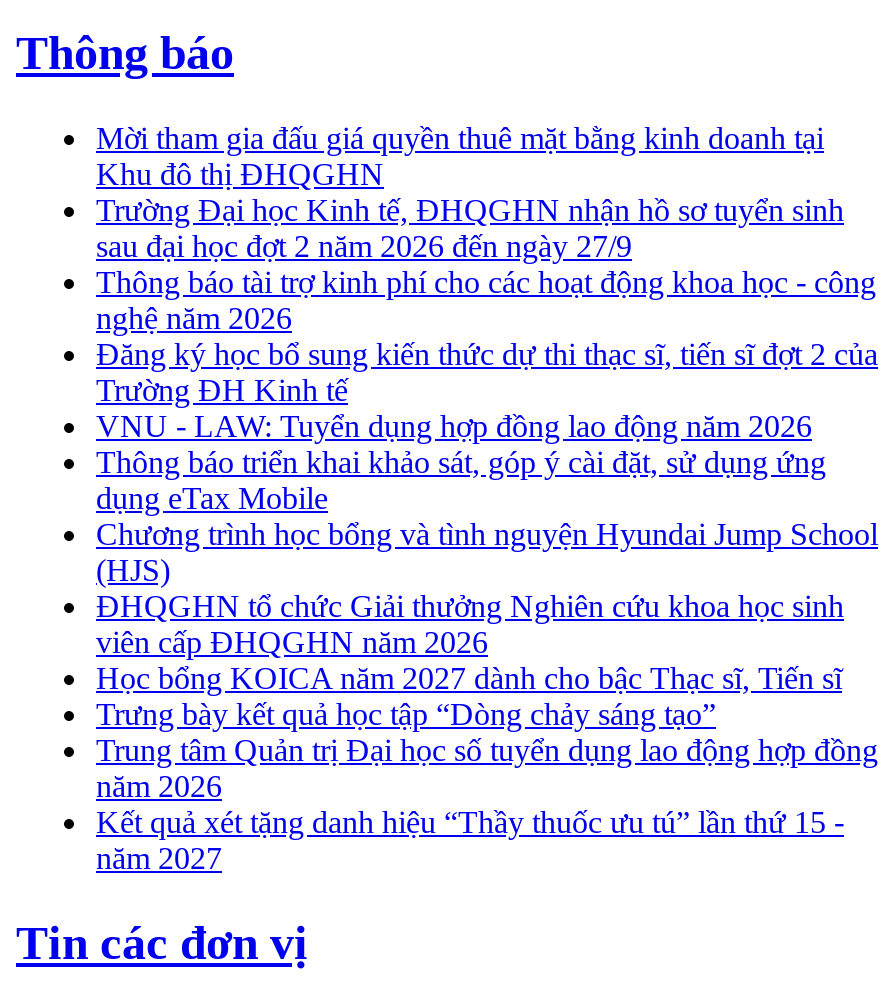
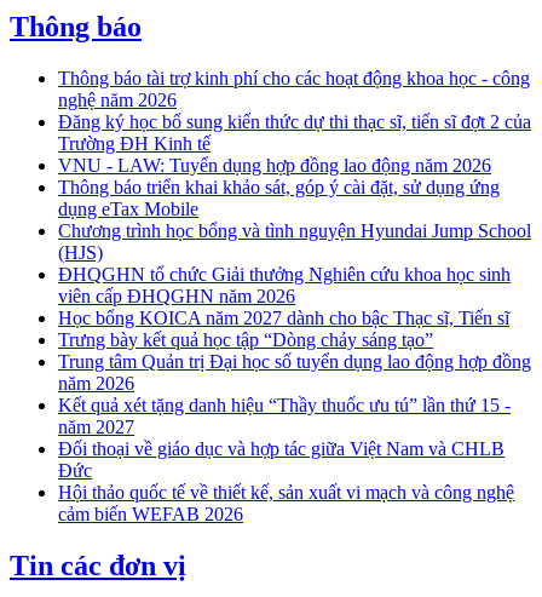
- Mời tham gia đấu giá quyền thuê mặt bằng kinh doanh tại
- Khu đô thị ĐHQGHN
- Trường Đại học Kinh tế, ĐHQGHN nhận hồ sơ tuyển sinh
- sau đại học đợt 2 năm 2026 đến ngày 27/9

moved up: Thông báo tài trợ kinh phí cho các hoạt động khoa học - công | nghệ năm 2026 | Đăng ký học bổ sung kiến thức dự thi thạc sĩ, tiến sĩ đợt 2 của | ... | Kết quả xét tặng danh hiệu “Thầy thuốc ưu tú” lần thứ 15 - | năm 2027

+ Đối thoại về giáo dục và hợp tác giữa Việt Nam và CHLB
+ Đức
+ Hội thảo quốc tế về thiết kế, sản xuất vi mạch và công nghệ
+ cảm biến WEFAB 2026
